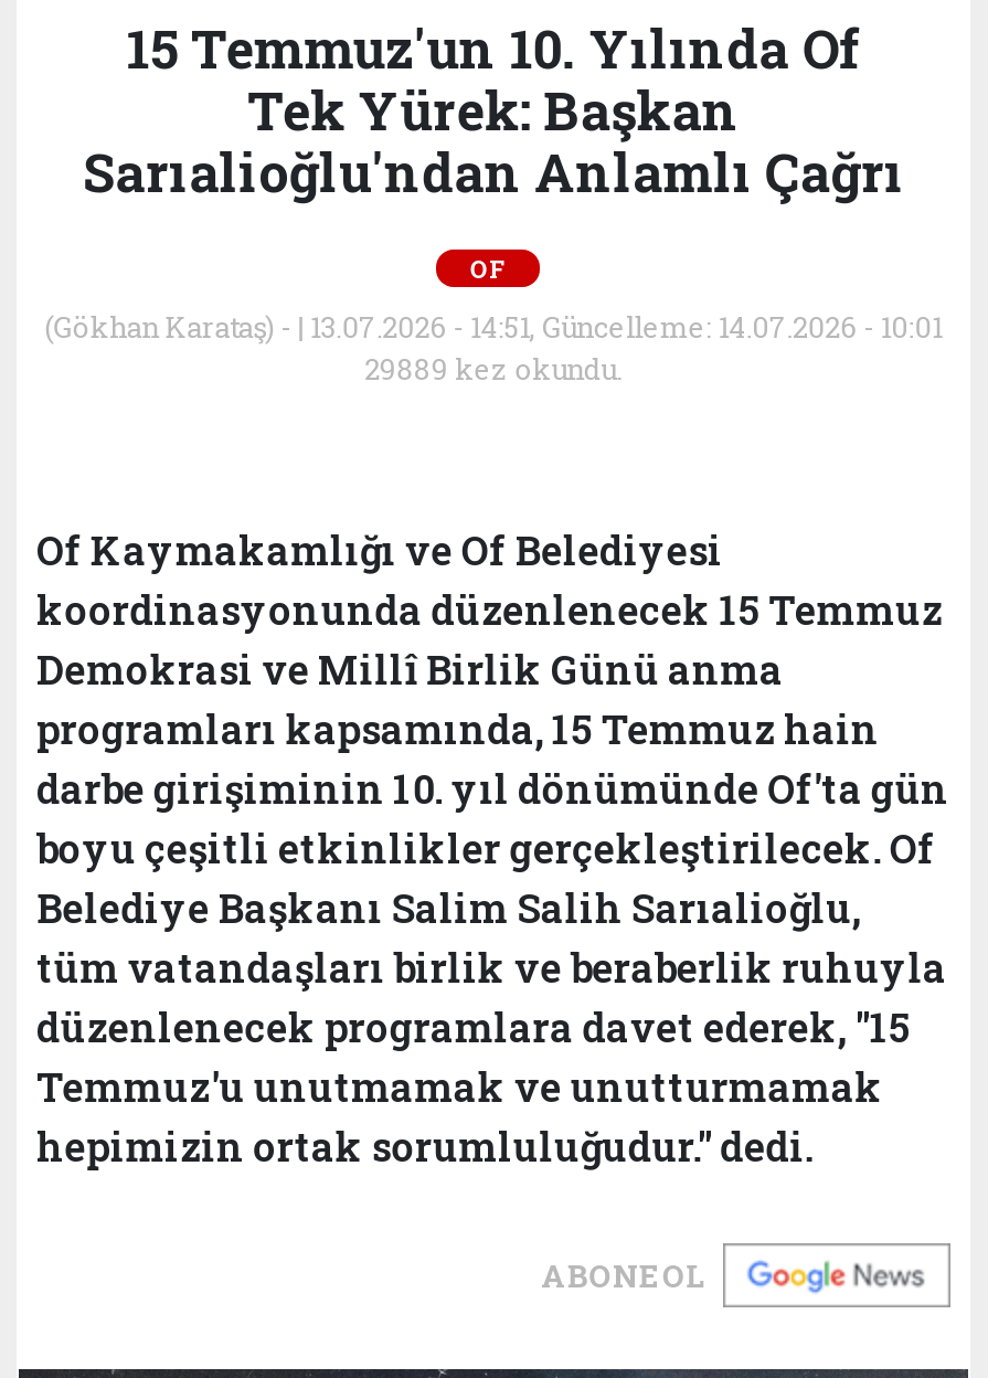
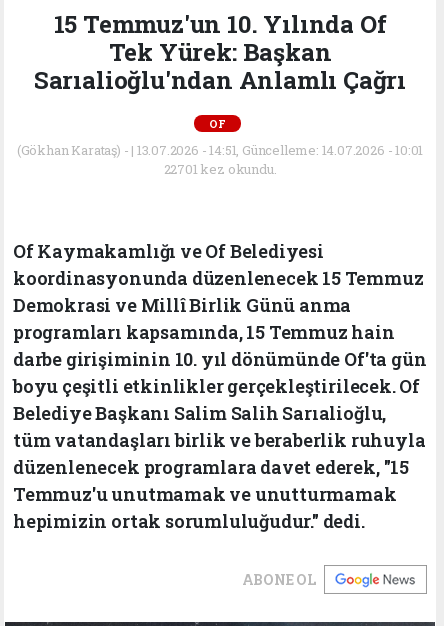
- 29889 kez okundu.
+ 22701 kez okundu.
